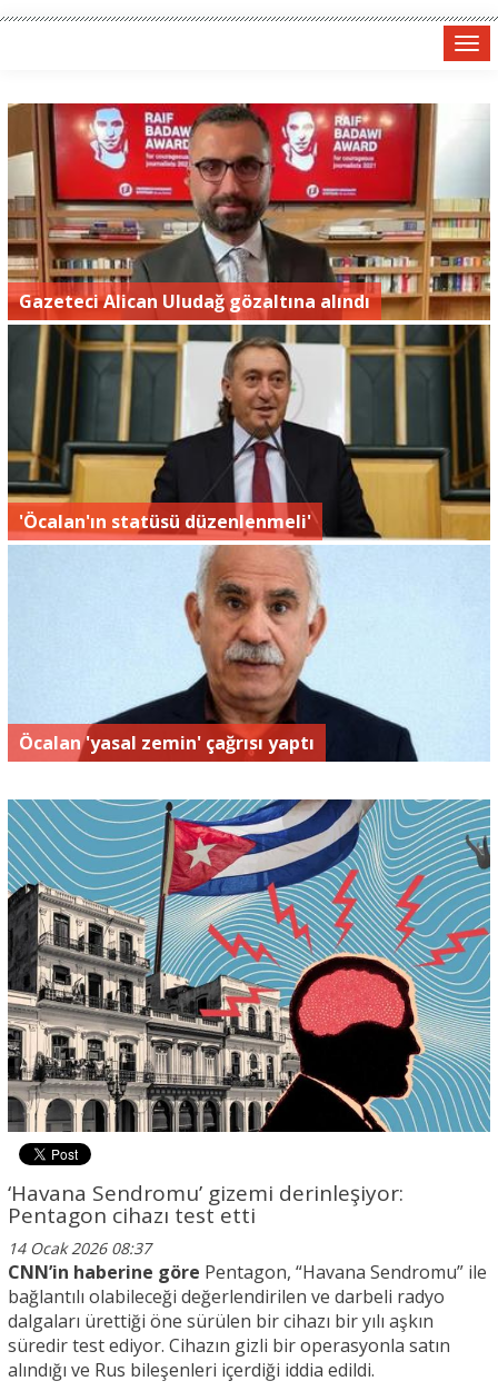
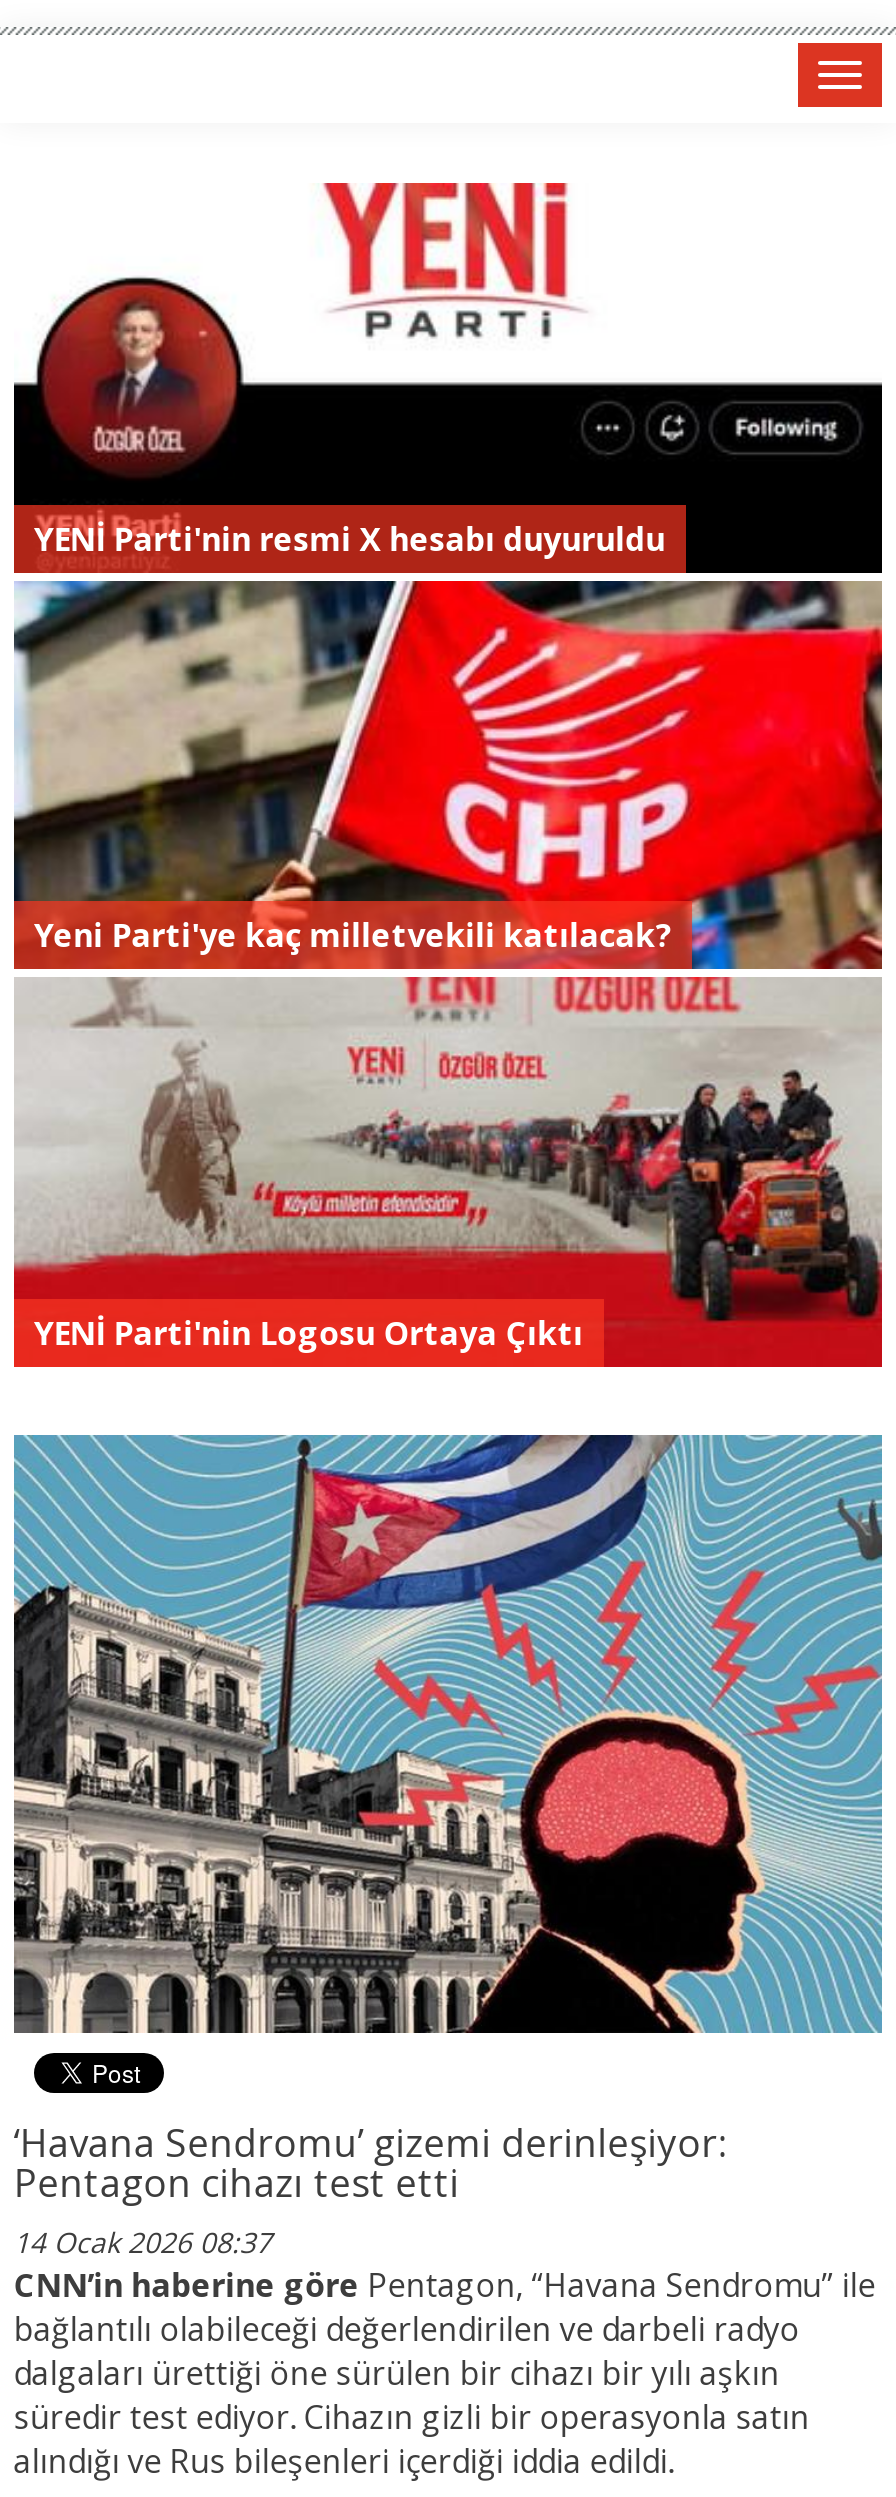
- [image]
- Gazeteci Alican Uludağ gözaltına alındı
+ [image]
+ YENİ Parti'nin resmi X hesabı duyuruldu

- 'Öcalan'ın statüsü düzenlenmeli'
+ Yeni Parti'ye kaç milletvekili katılacak?

- Öcalan 'yasal zemin' çağrısı yaptı
+ YENİ Parti'nin Logosu Ortaya Çıktı
